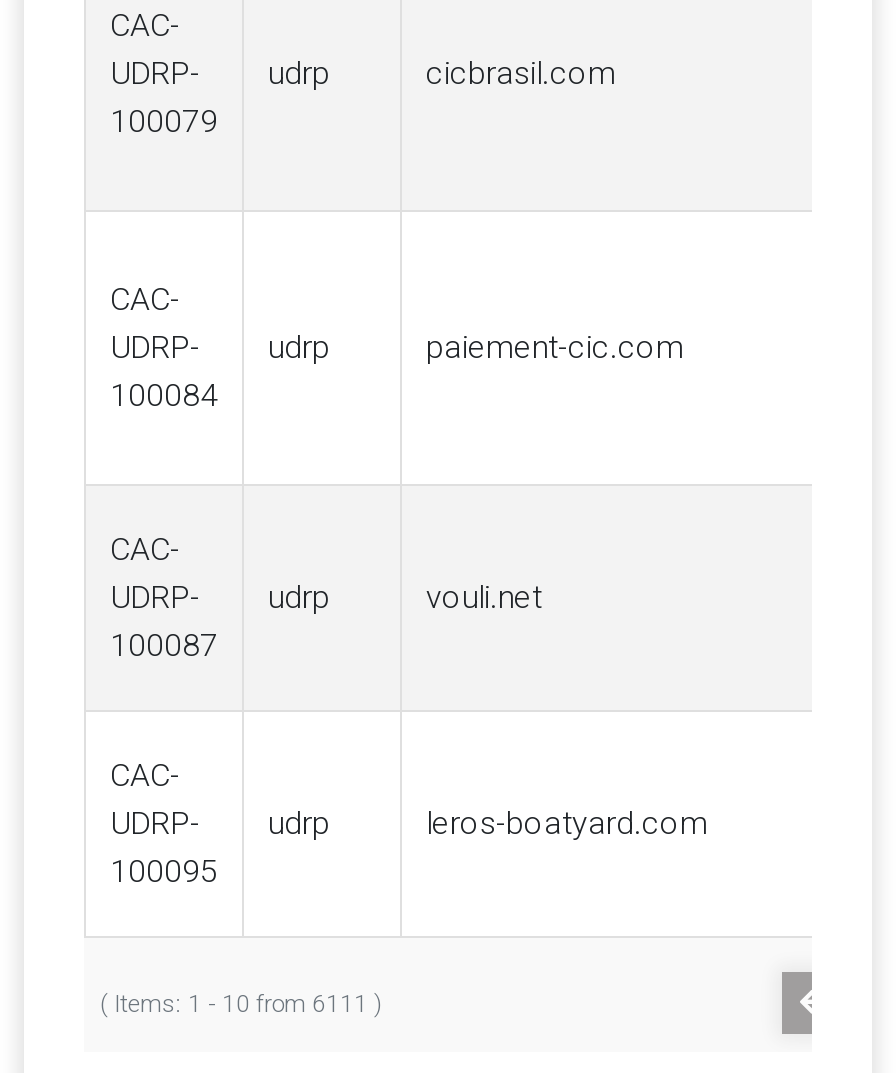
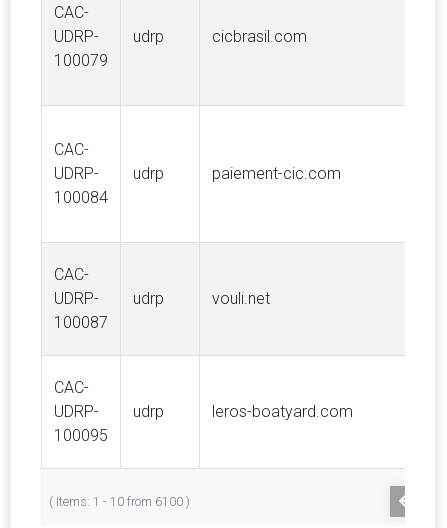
- ( Items: 1 - 10 from 6111 )
+ ( Items: 1 - 10 from 6100 )
